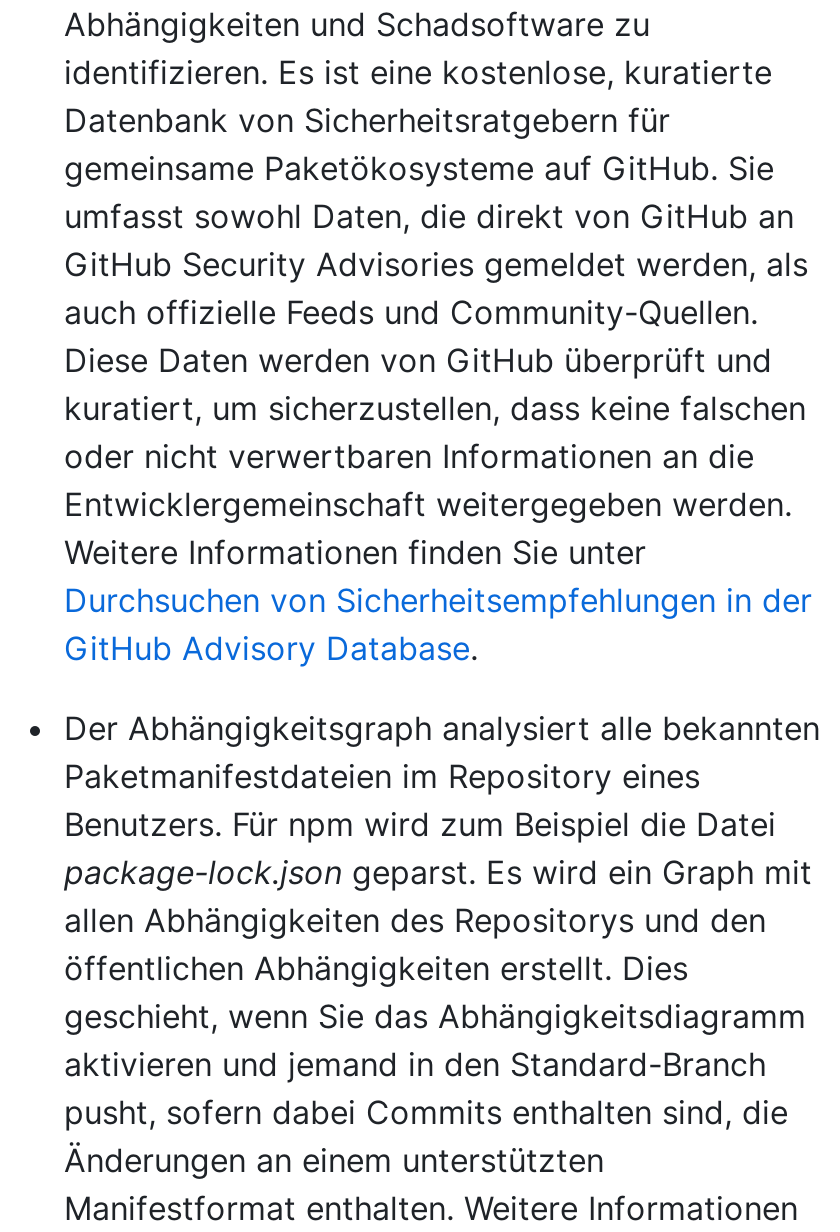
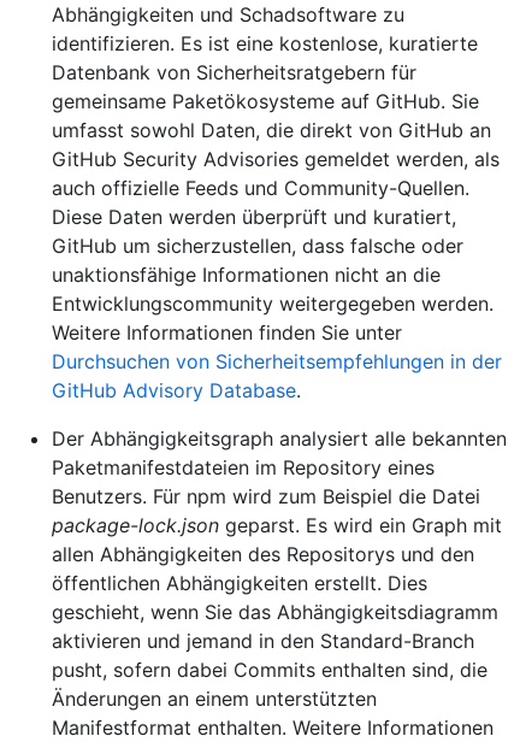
- Diese Daten werden von GitHub überprüft und
- kuratiert, um sicherzustellen, dass keine falschen
- oder nicht verwertbaren Informationen an die
- Entwicklergemeinschaft weitergegeben werden.
+ Diese Daten werden überprüft und kuratiert,
+ GitHub um sicherzustellen, dass falsche oder
+ unaktionsfähige Informationen nicht an die
+ Entwicklungscommunity weitergegeben werden.
